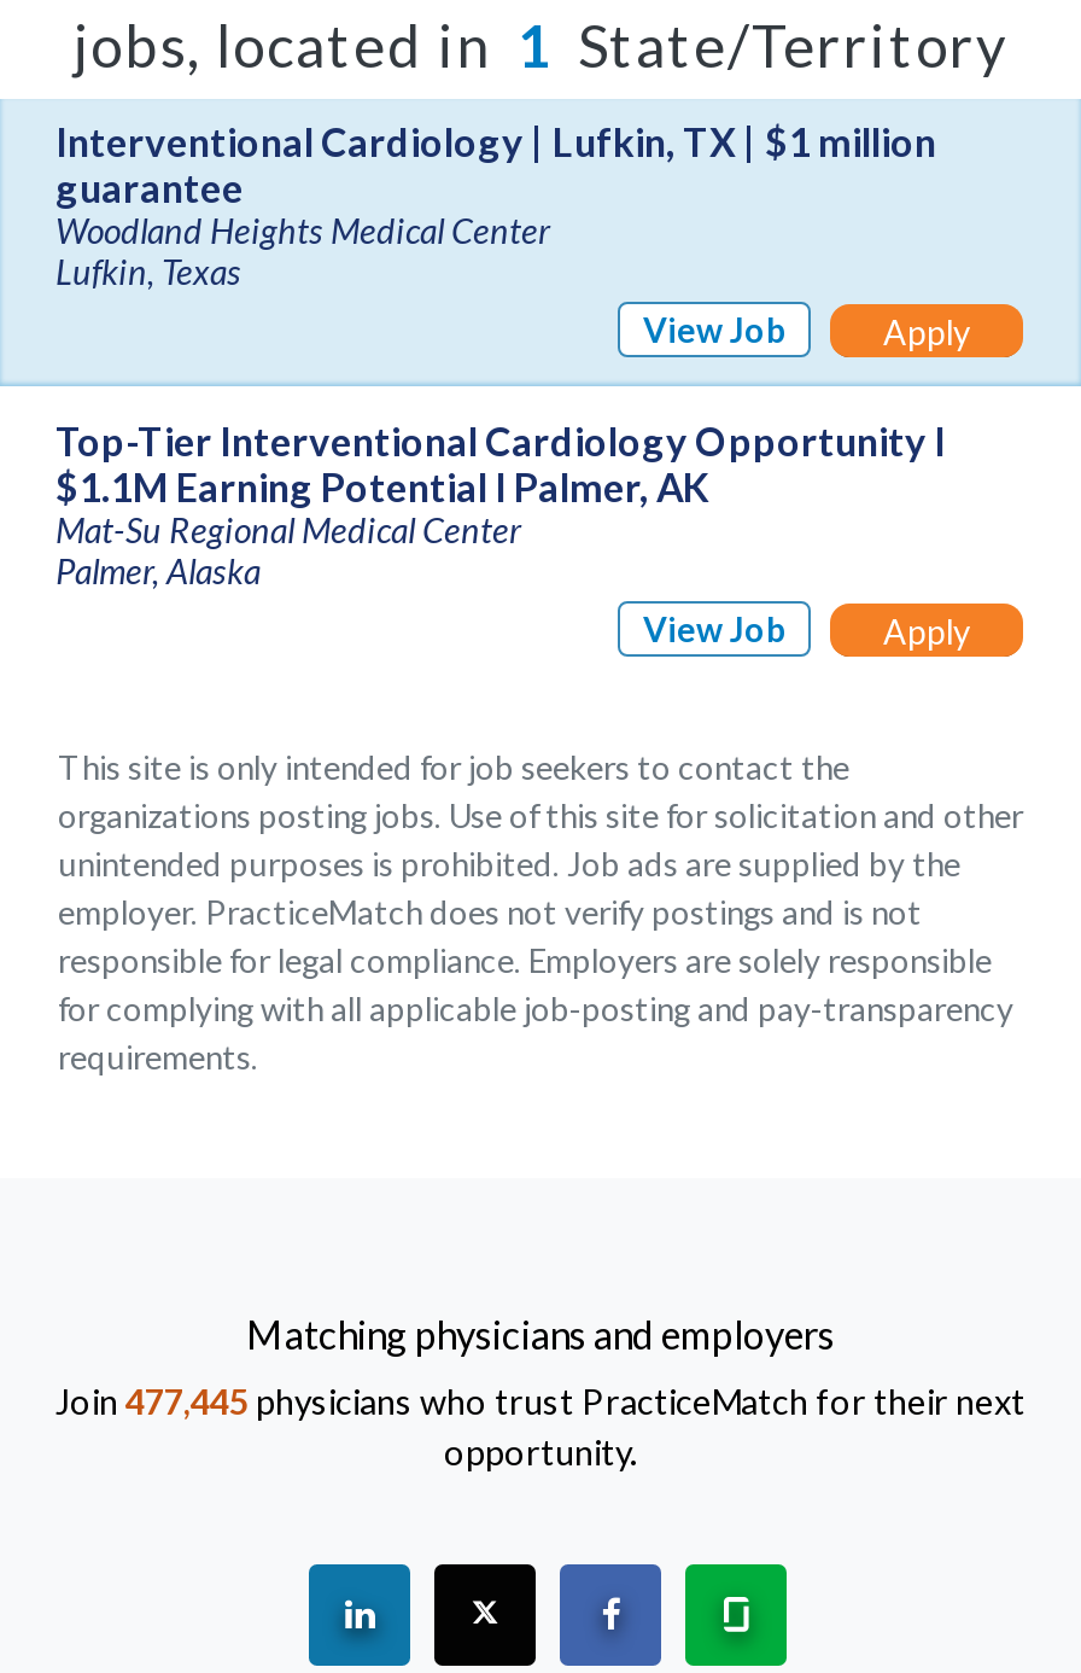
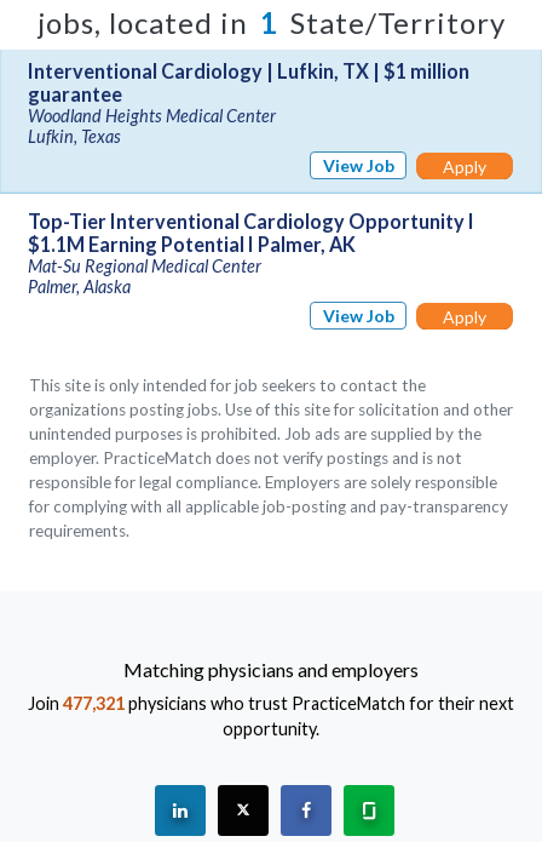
- Join 477,445 physicians who trust PracticeMatch for their next
+ Join 477,321 physicians who trust PracticeMatch for their next
